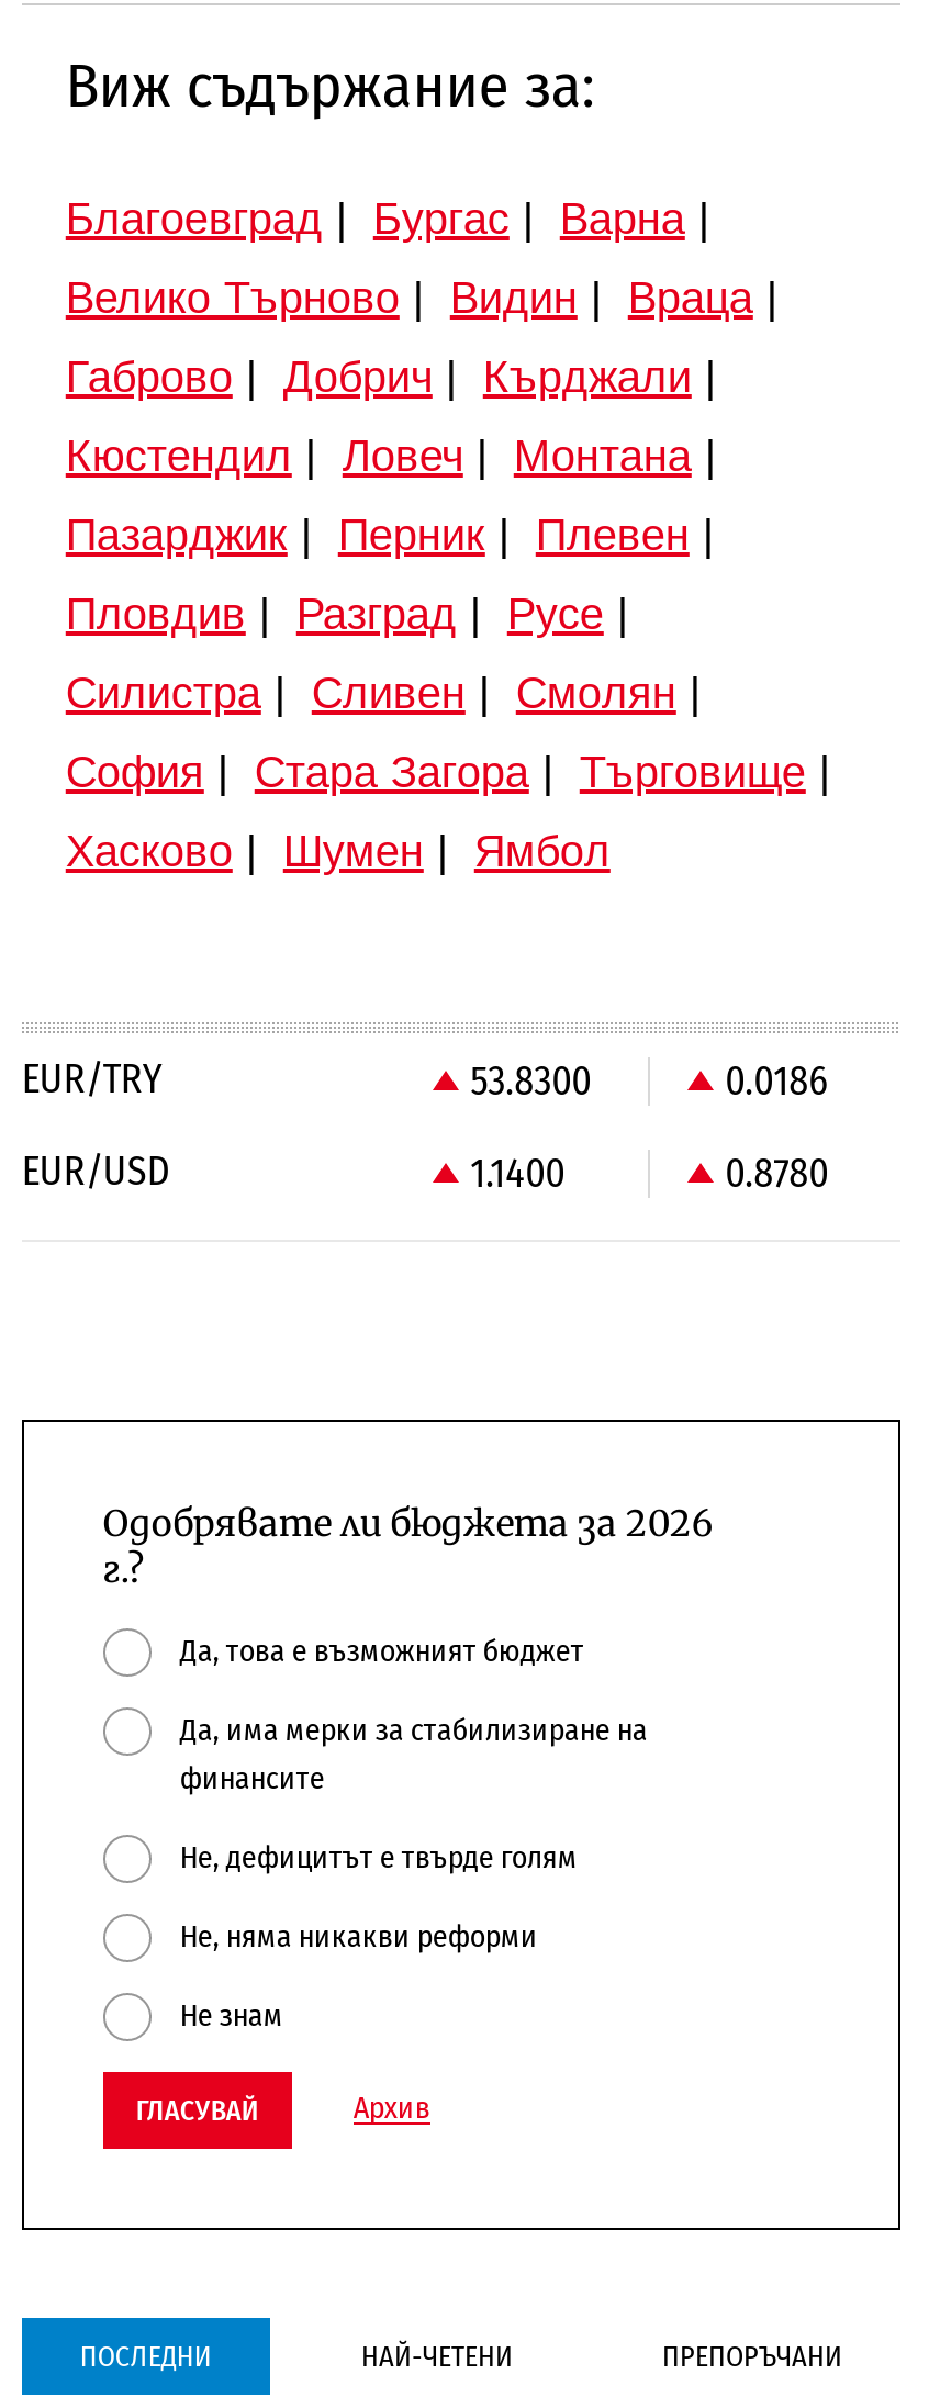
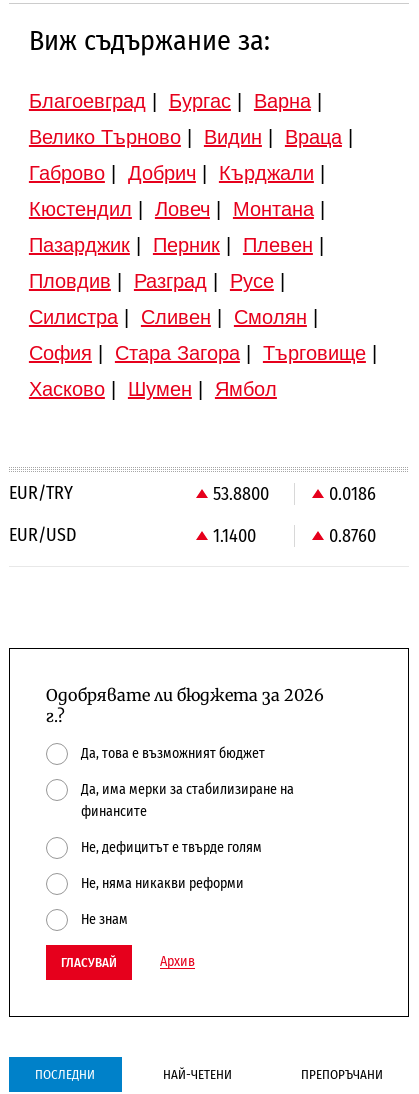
- 53.8300
+ 53.8800

- 0.8780
+ 0.8760
